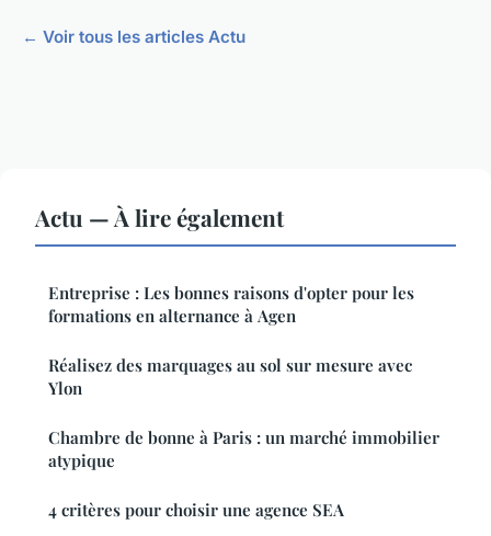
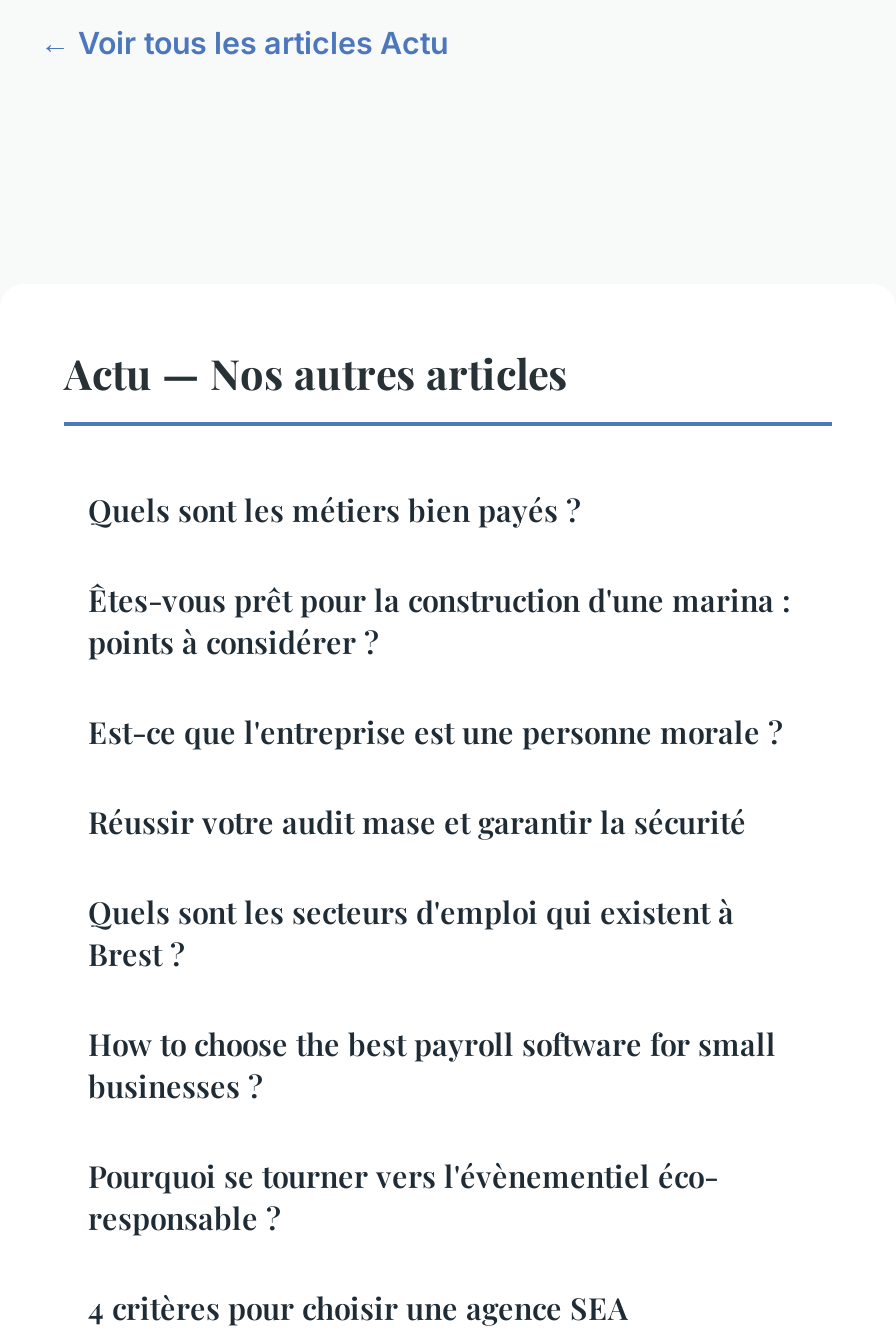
- Actu — À lire également
- Entreprise : Les bonnes raisons d'opter pour les
- formations en alternance à Agen
- Réalisez des marquages au sol sur mesure avec
- Ylon
- Chambre de bonne à Paris : un marché immobilier
- atypique
+ Actu — Nos autres articles
+ Quels sont les métiers bien payés ?
+ Êtes-vous prêt pour la construction d'une marina :
+ points à considérer ?
+ Est-ce que l'entreprise est une personne morale ?
+ Réussir votre audit mase et garantir la sécurité
+ Quels sont les secteurs d'emploi qui existent à
+ Brest ?
+ How to choose the best payroll software for small
+ businesses ?
+ Pourquoi se tourner vers l'évènementiel éco-
+ responsable ?
